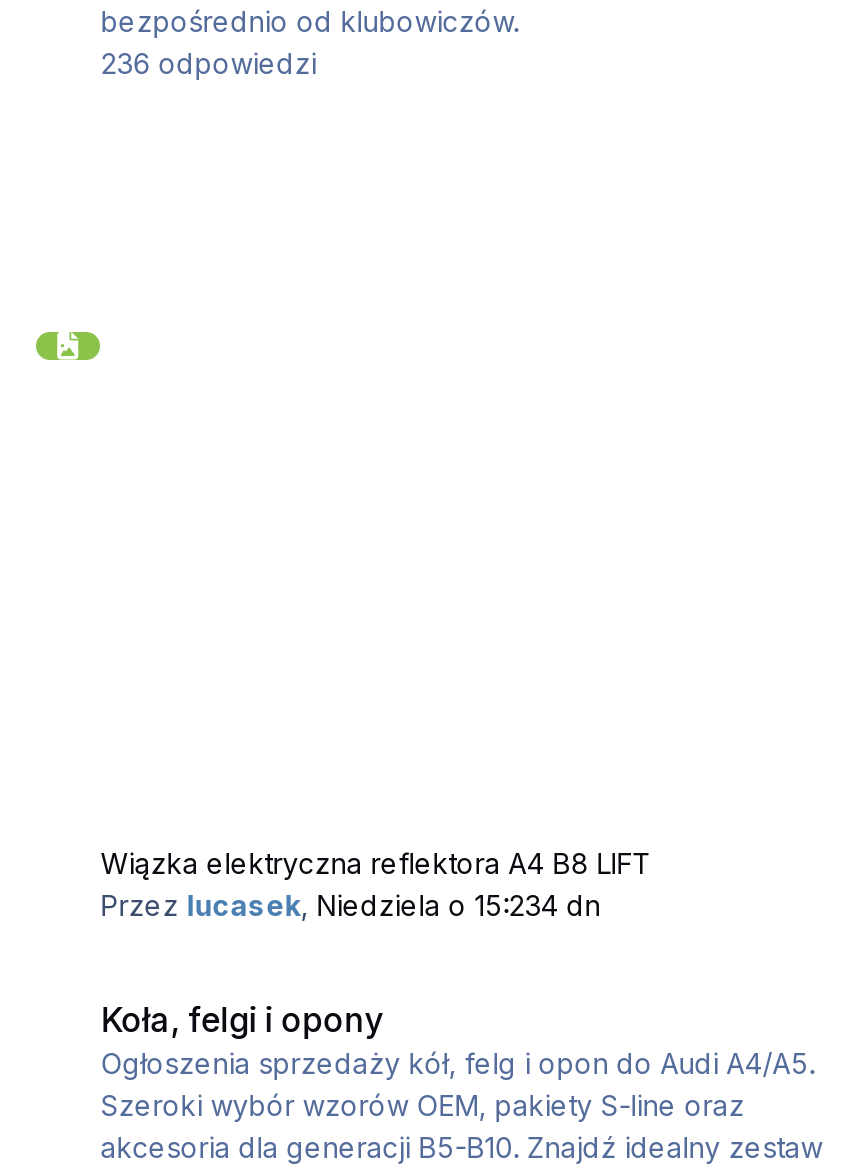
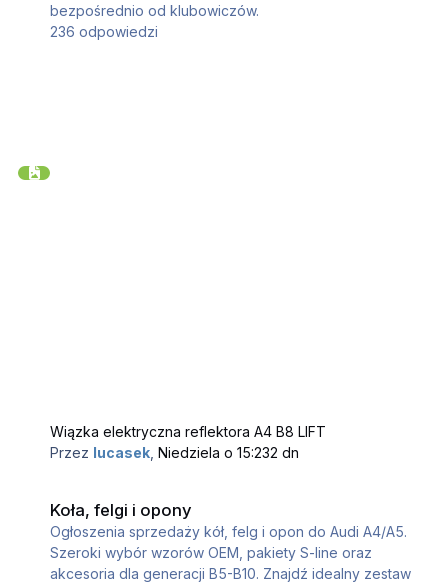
- Przez lucasek, Niedziela o 15:234 dn
+ Przez lucasek, Niedziela o 15:232 dn
